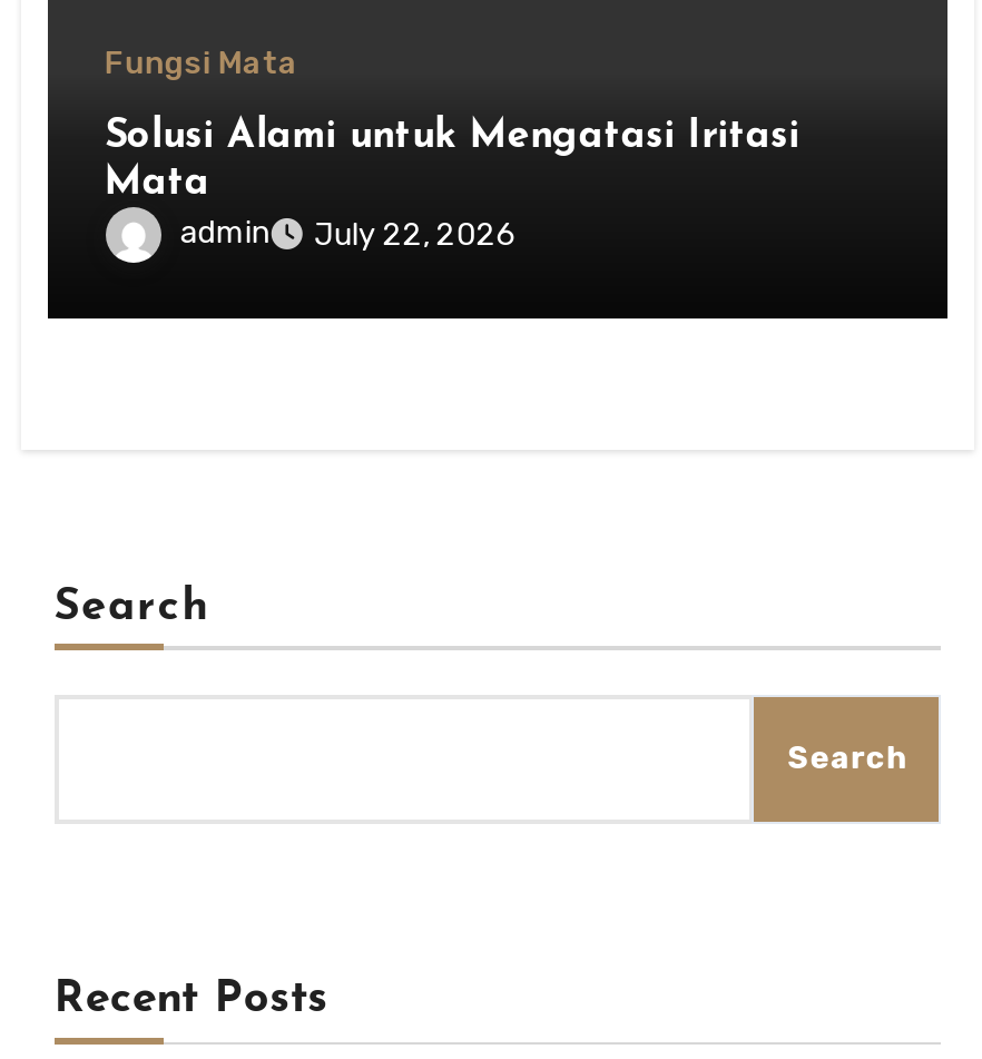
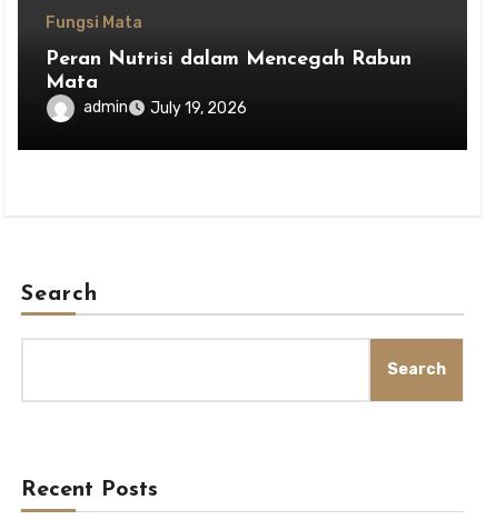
- Solusi Alami untuk Mengatasi Iritasi
+ Peran Nutrisi dalam Mencegah Rabun

- admin July 22, 2026
+ admin July 19, 2026
